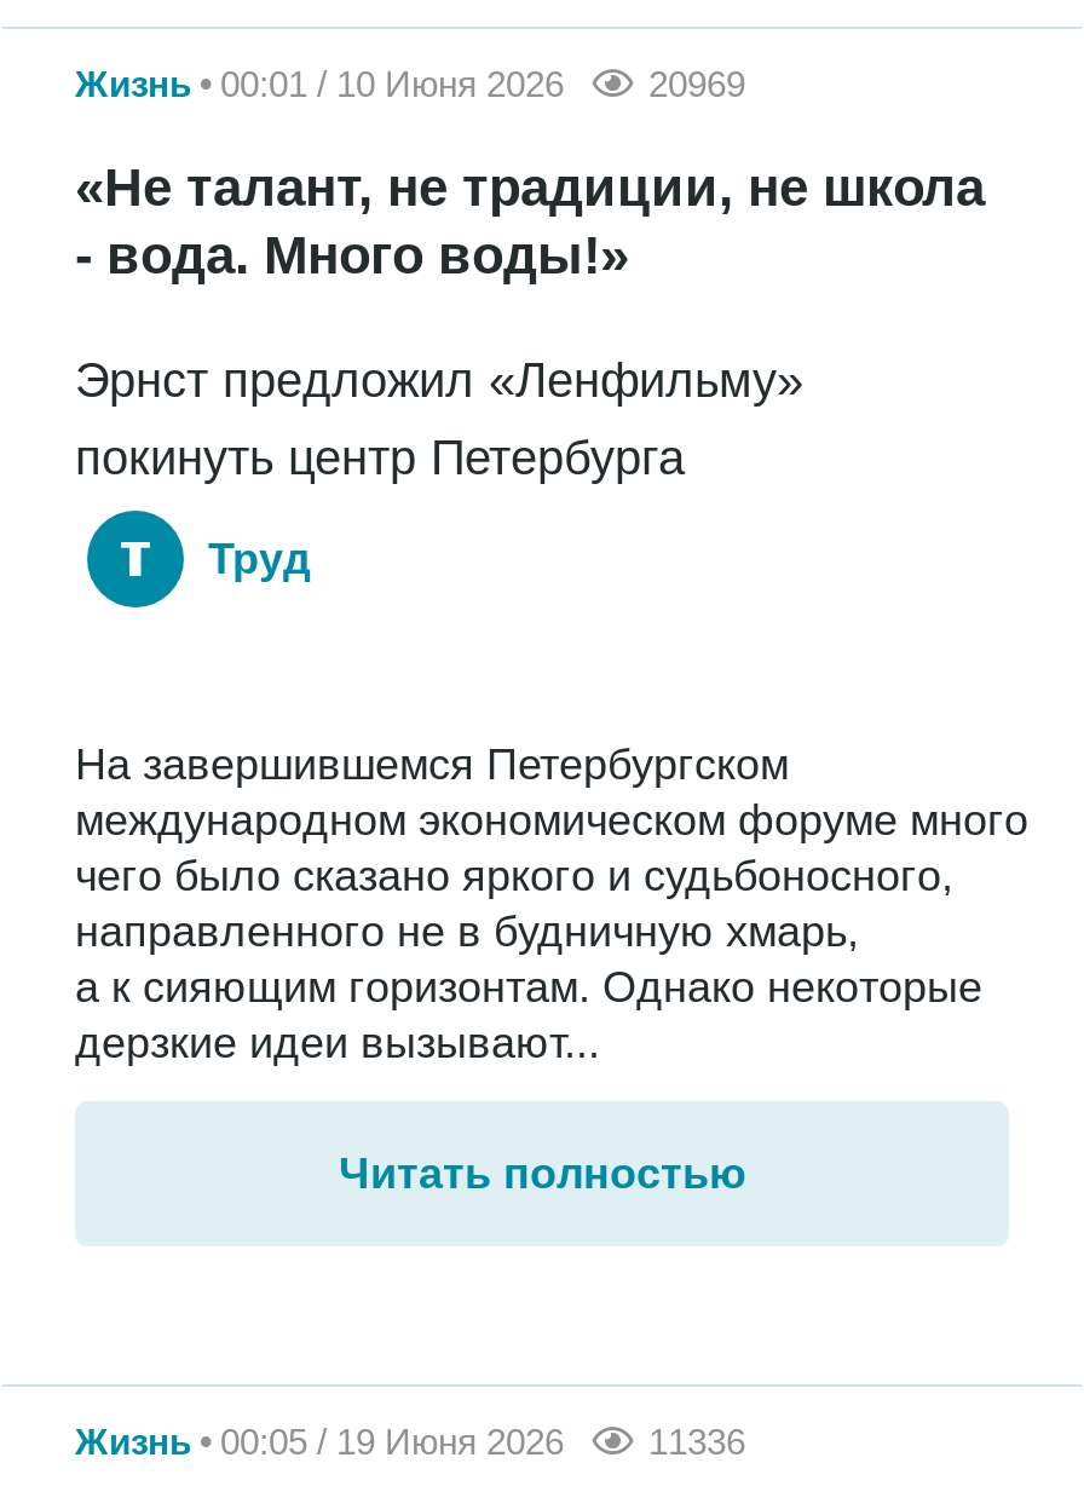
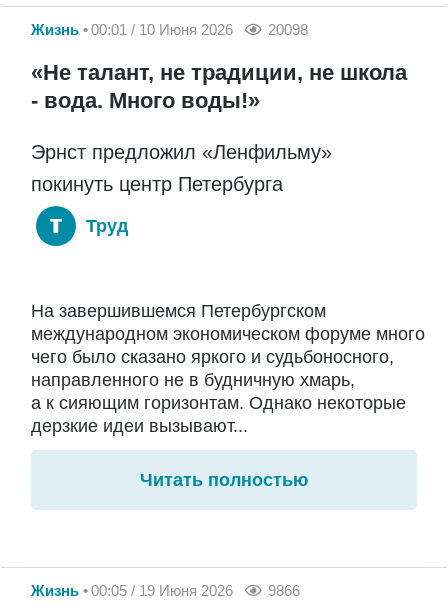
- 20969
+ 20098

- 11336
+ 9866
